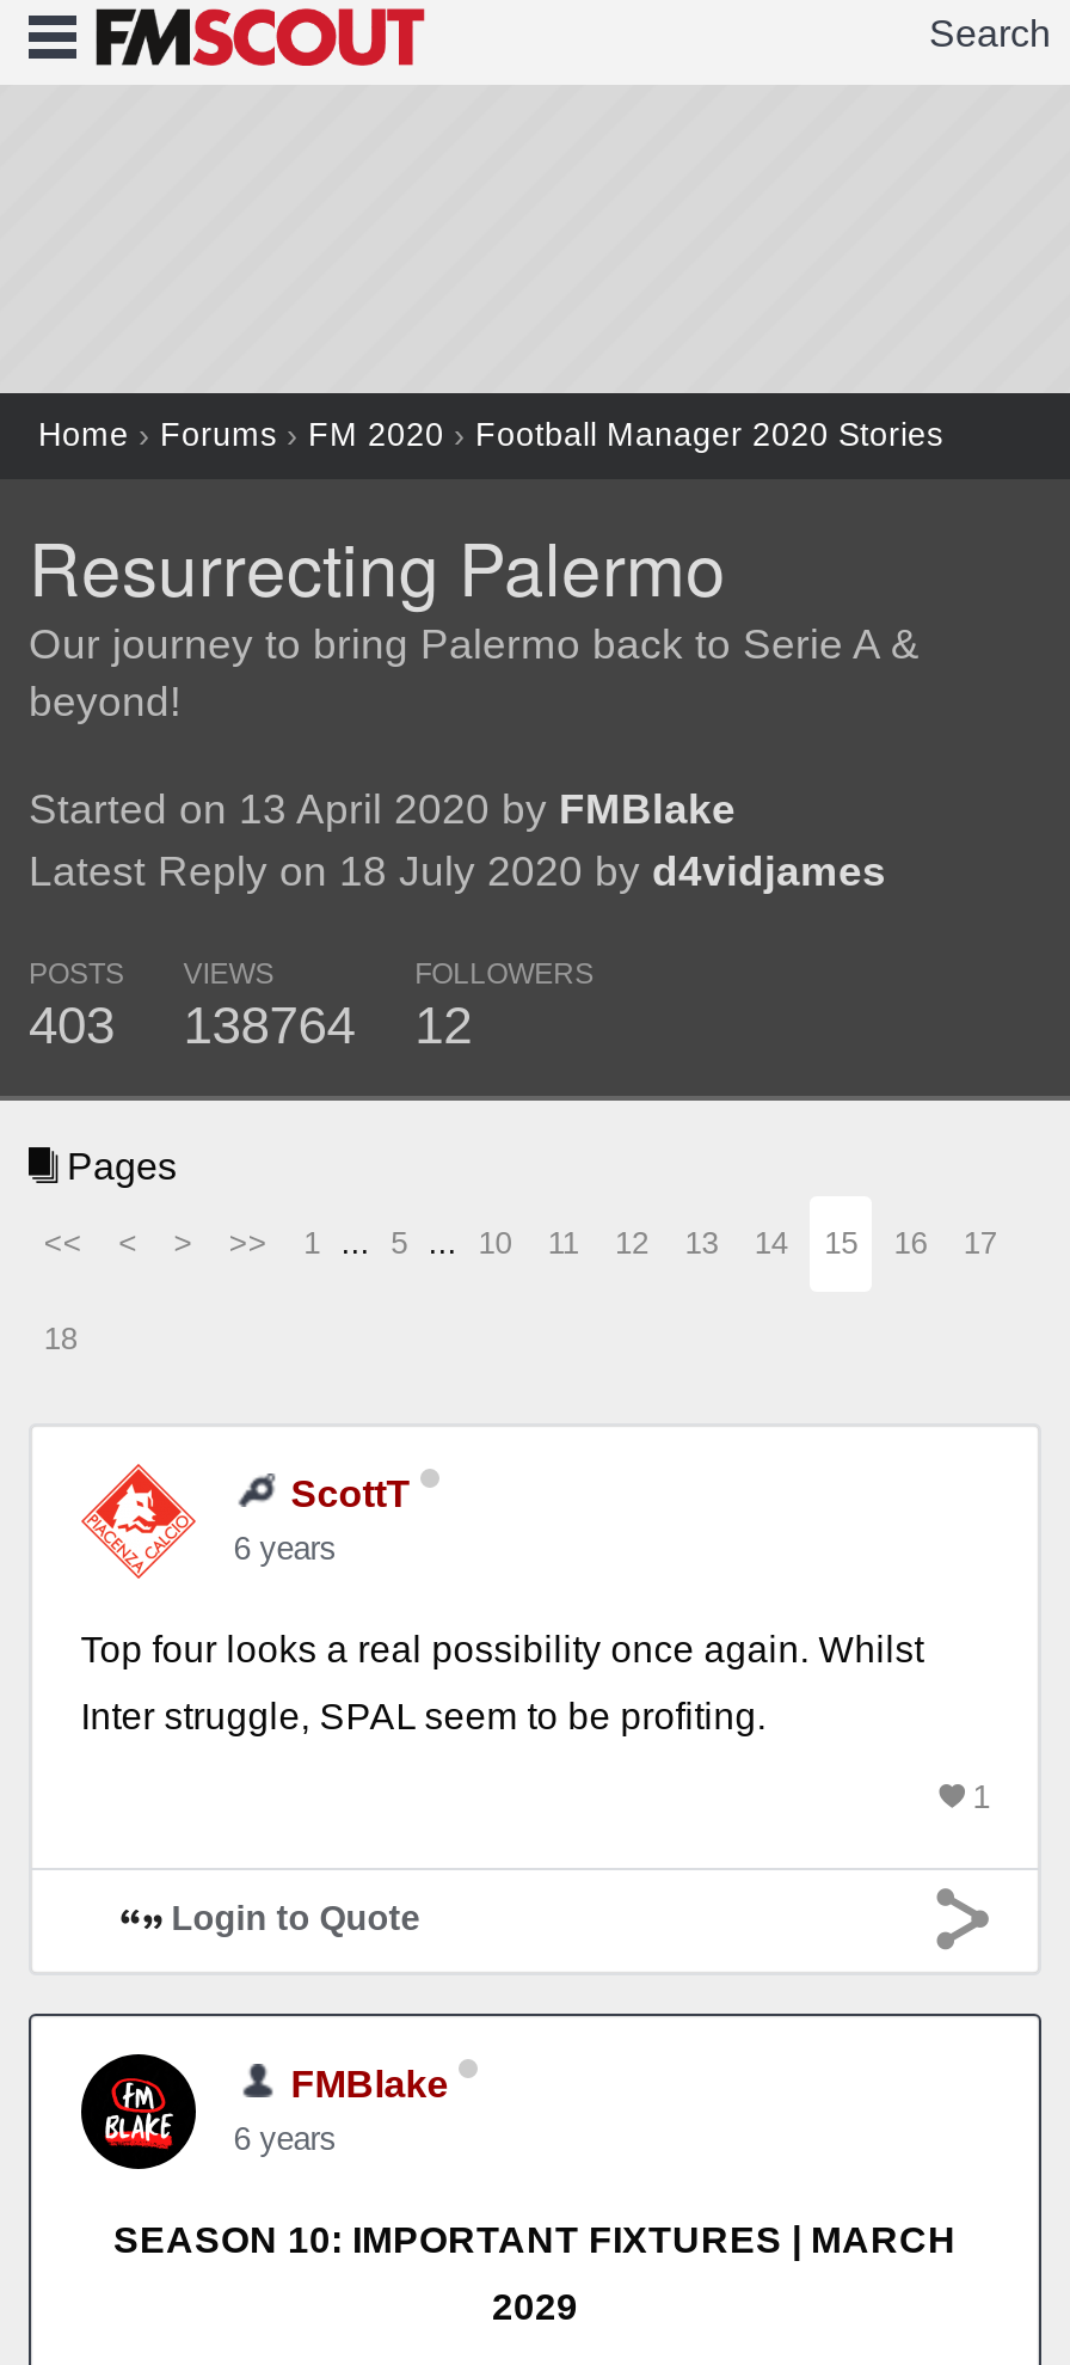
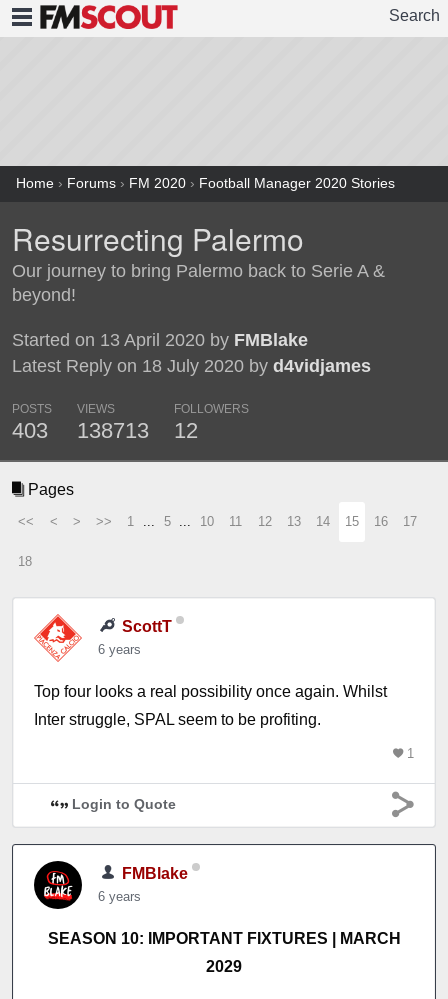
- 403 138764 12
+ 403 138713 12
